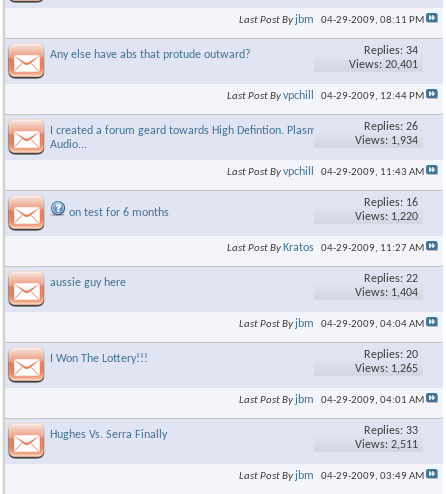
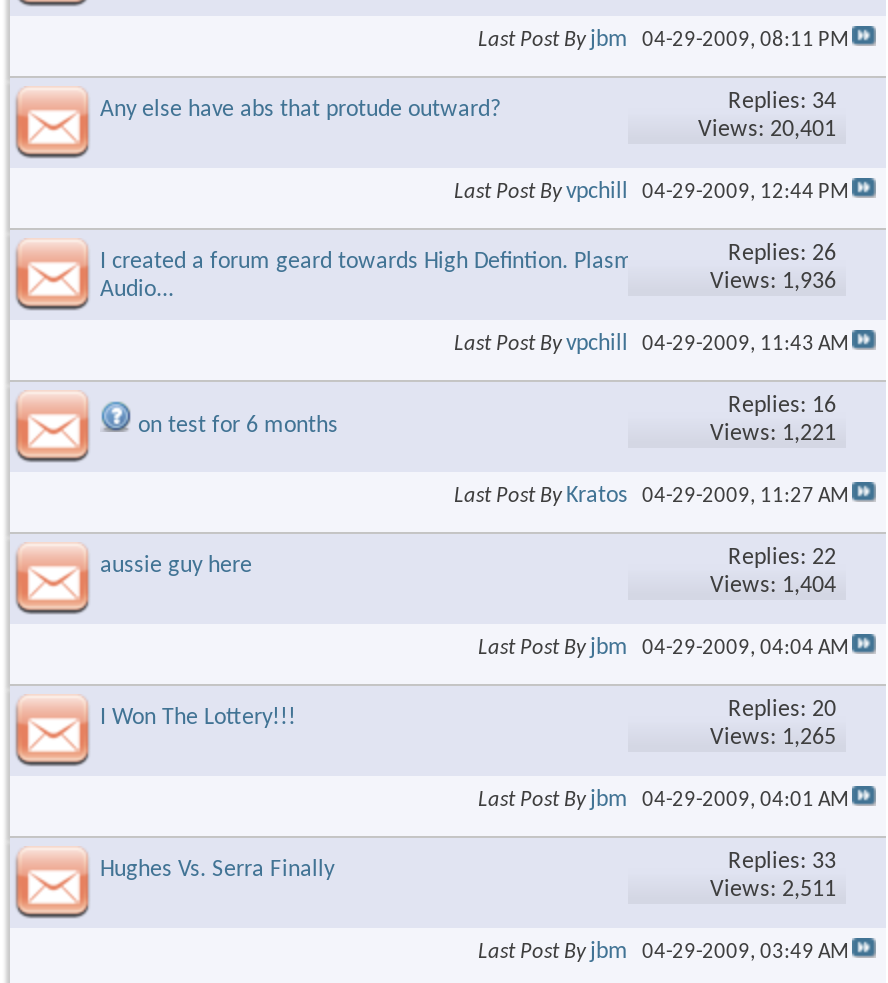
- Views: 1,934
+ Views: 1,936

- Views: 1,220
+ Views: 1,221
